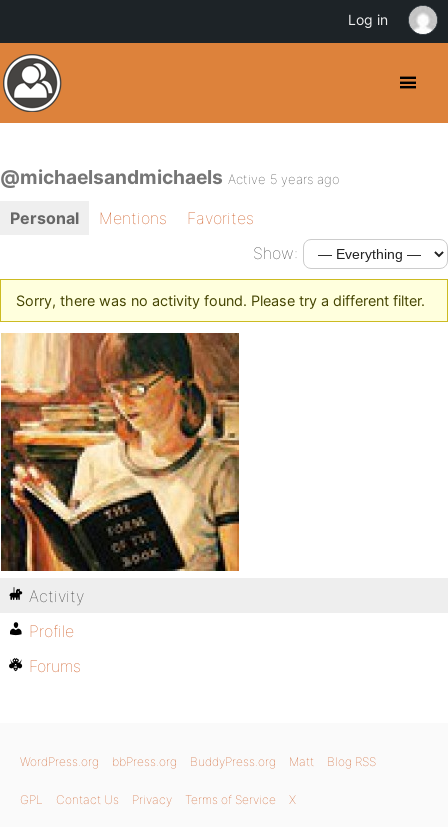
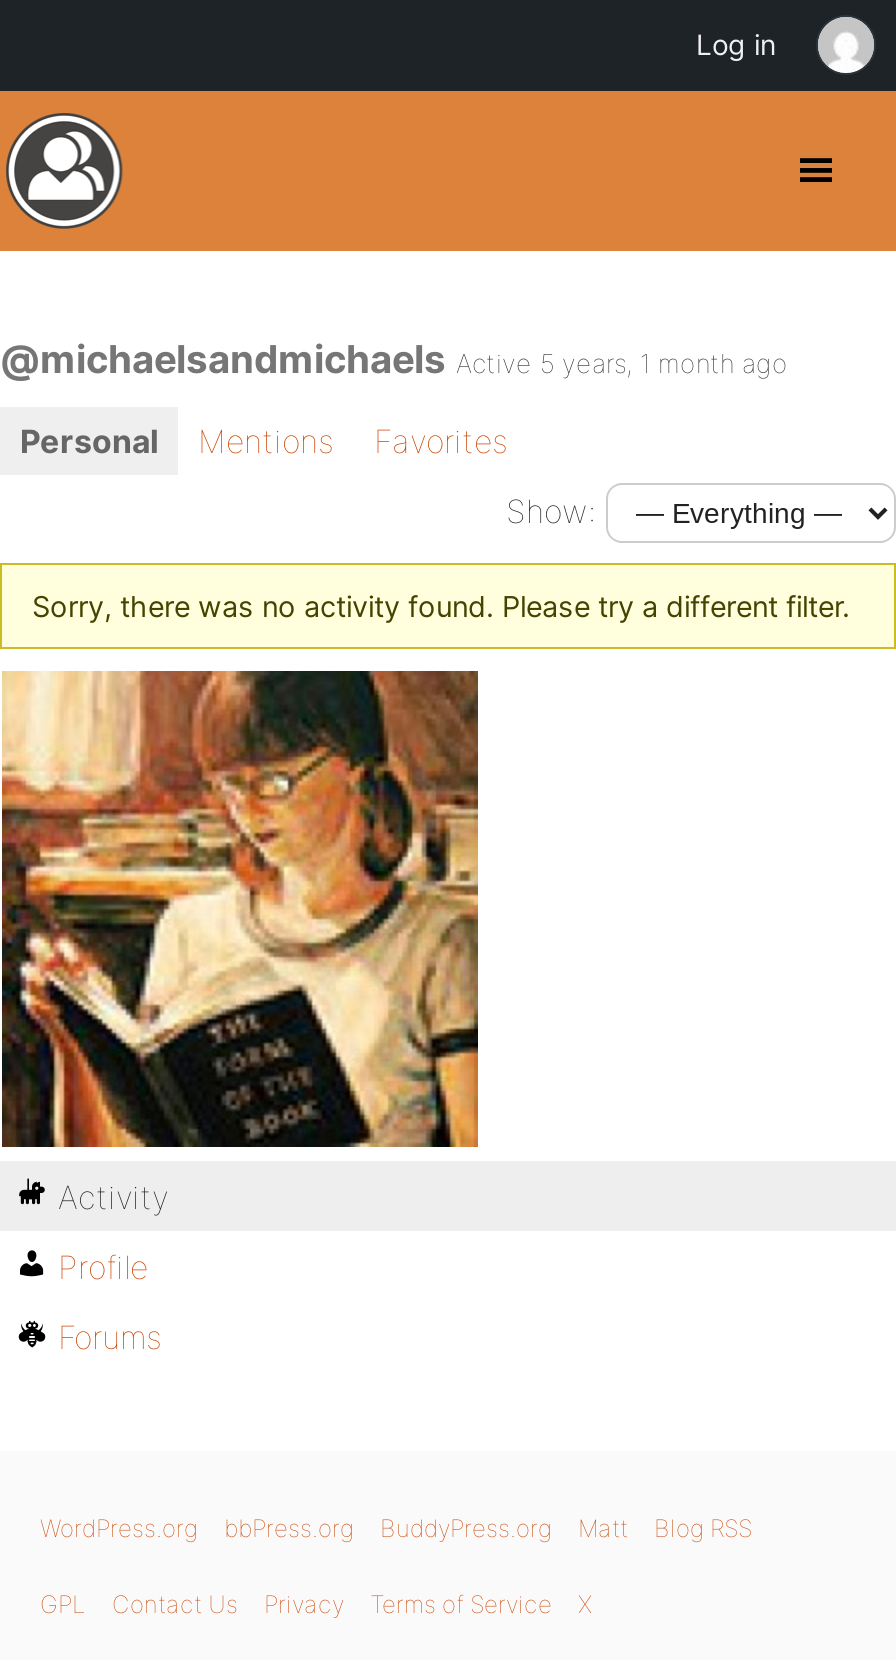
- @michaelsandmichaels Active 5 years ago
+ @michaelsandmichaels Active 5 years, 1 month ago
